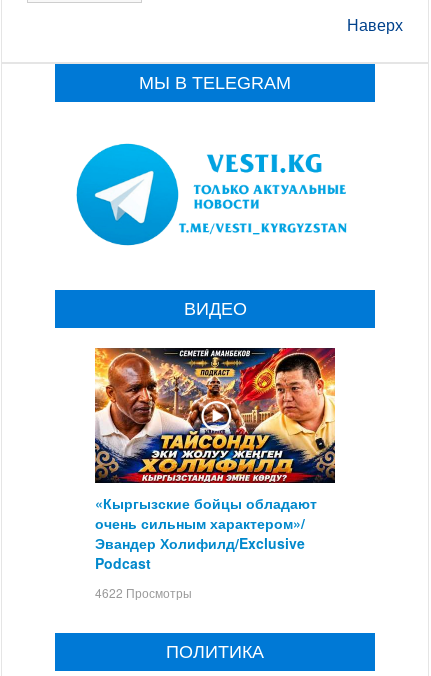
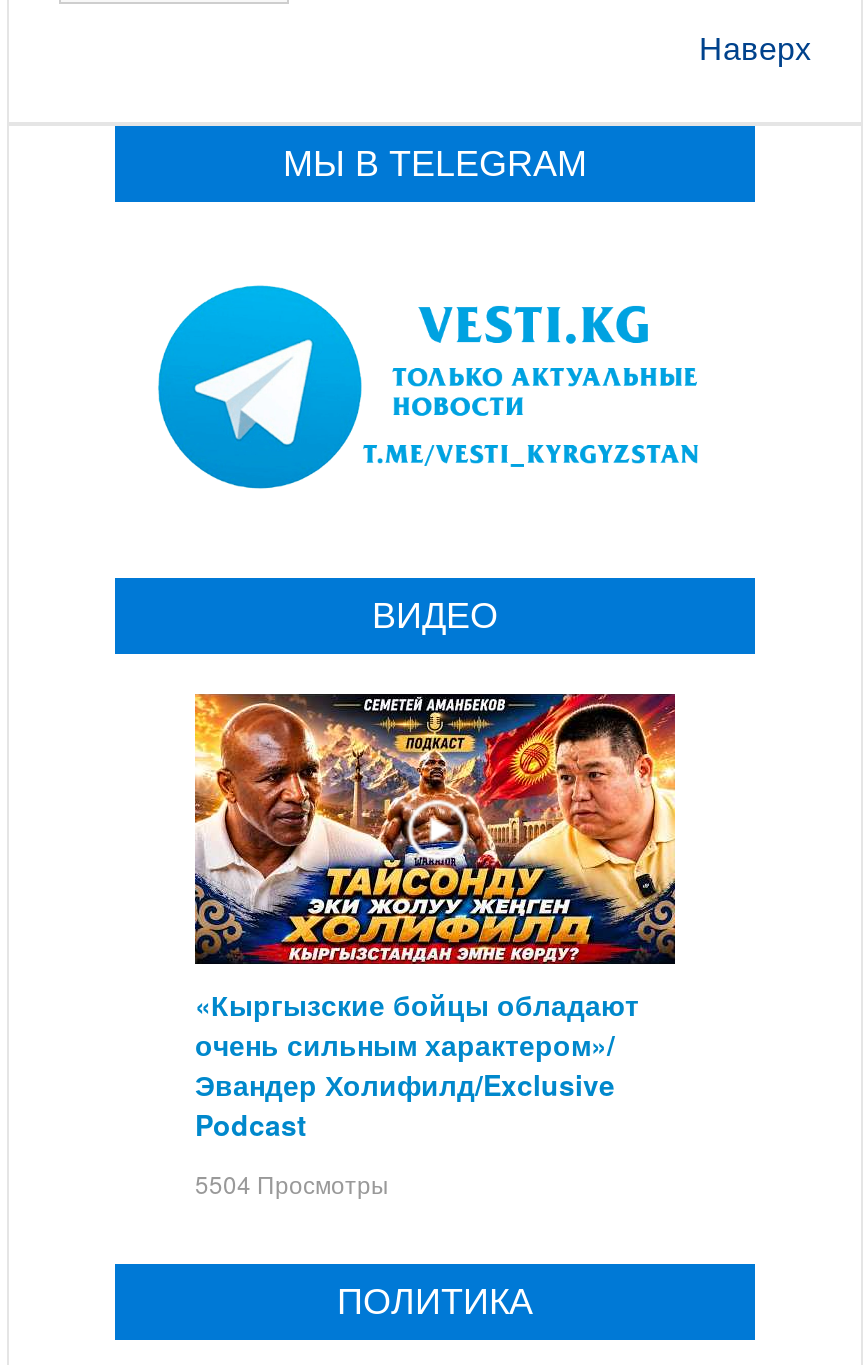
- 4622 Просмотры
+ 5504 Просмотры
